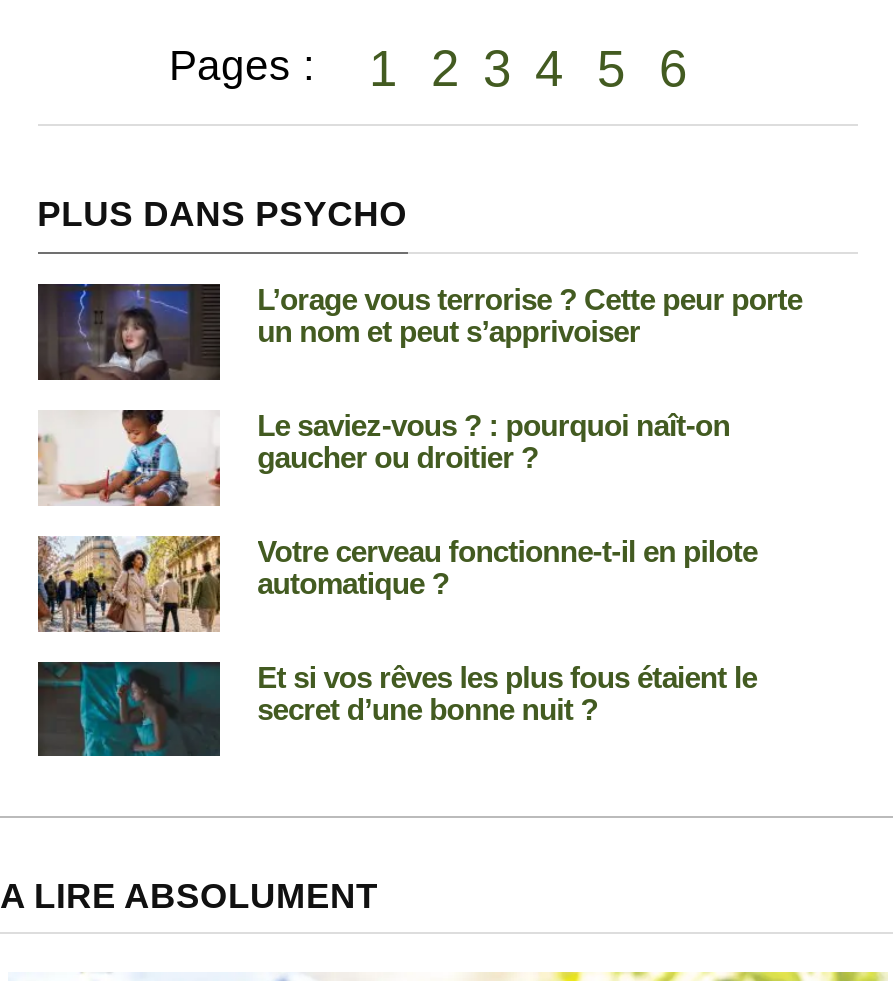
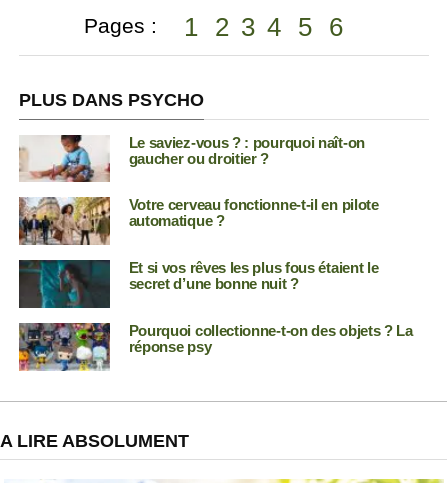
- [image]
- L’orage vous terrorise ? Cette peur porte
- un nom et peut s’apprivoiser

moved up: [image] | Le saviez-vous ? : pourquoi naît-on | gaucher ou droitier ? | Votre cerveau fonctionne-t-il en pilote | automatique ? | Et si vos rêves les plus fous étaient le | secret d’une bonne nuit ?

+ [image]
+ Pourquoi collectionne-t-on des objets ? La
+ réponse psy
